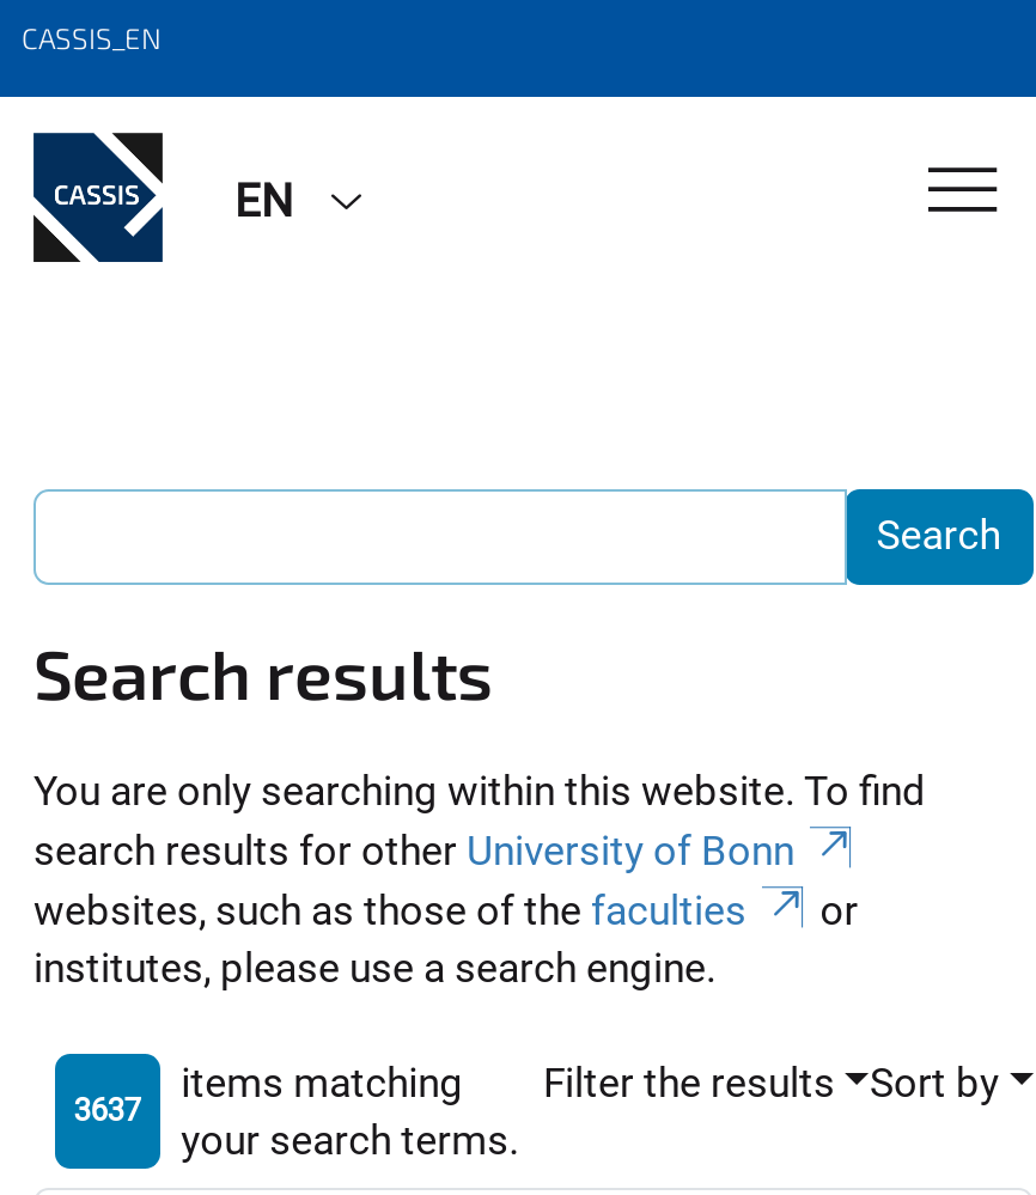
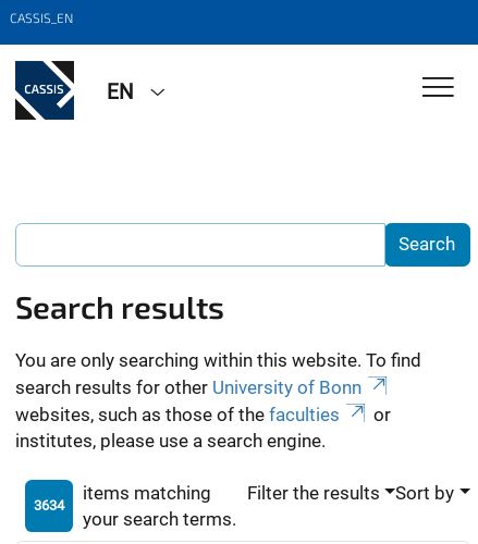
- 3637
+ 3634
